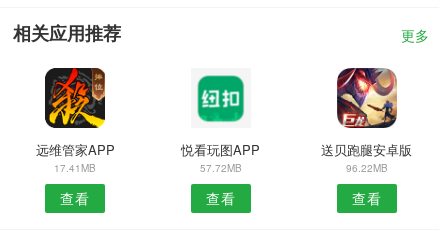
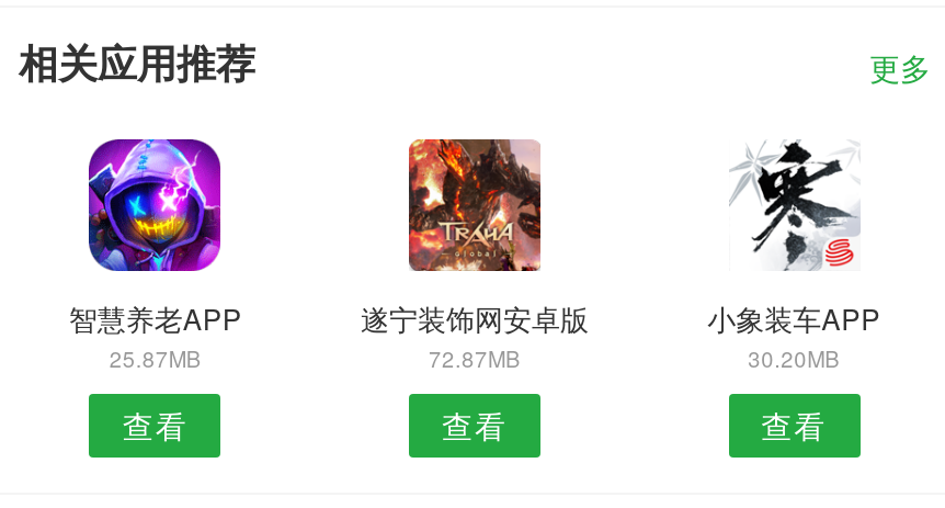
- [image]
- 远维管家APP
- 17.41MB
+ [image]
+ 智慧养老APP
+ 25.87MB

- [image]
- 悦看玩图APP
- 57.72MB
+ [image]
+ 遂宁装饰网安卓版
+ 72.87MB

- [image]
- 送贝跑腿安卓版
- 96.22MB
+ [image]
+ 小象装车APP
+ 30.20MB
